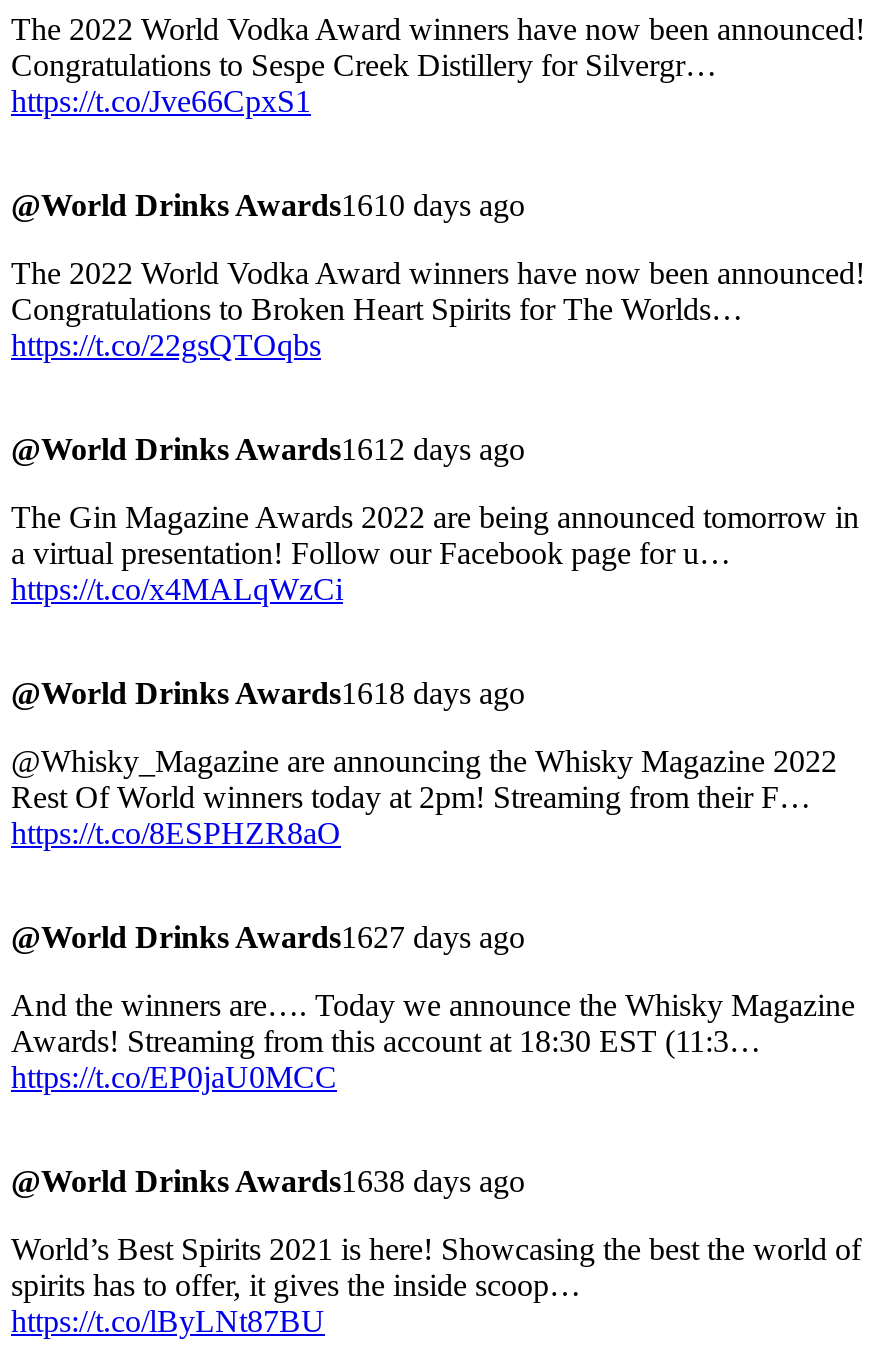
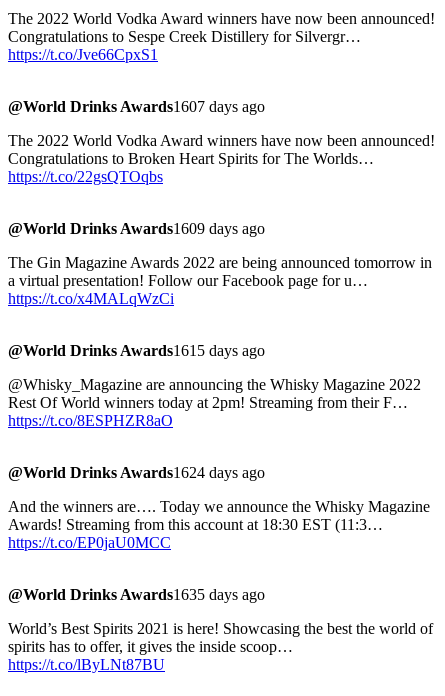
- @World Drinks Awards1610 days ago
+ @World Drinks Awards1607 days ago

- @World Drinks Awards1612 days ago
+ @World Drinks Awards1609 days ago

- @World Drinks Awards1618 days ago
+ @World Drinks Awards1615 days ago

- @World Drinks Awards1627 days ago
+ @World Drinks Awards1624 days ago

- @World Drinks Awards1638 days ago
+ @World Drinks Awards1635 days ago
